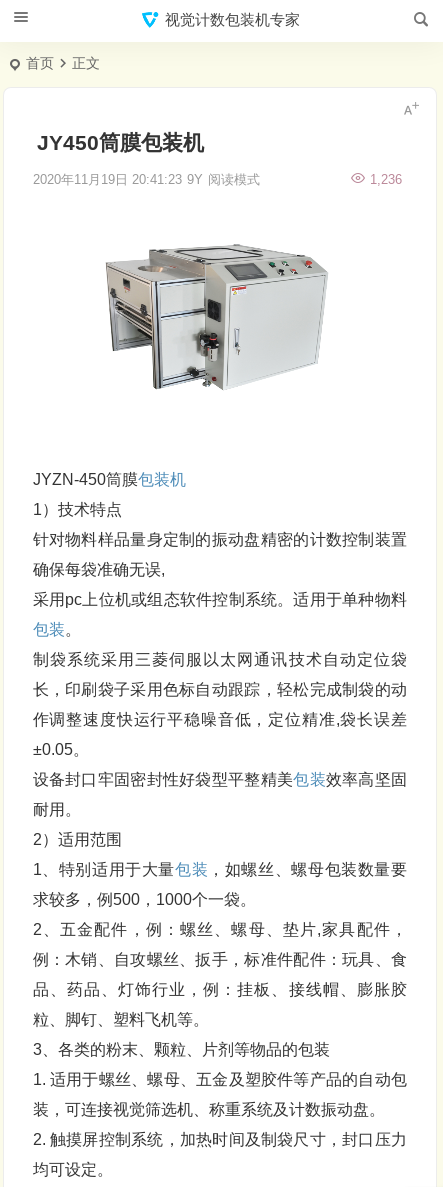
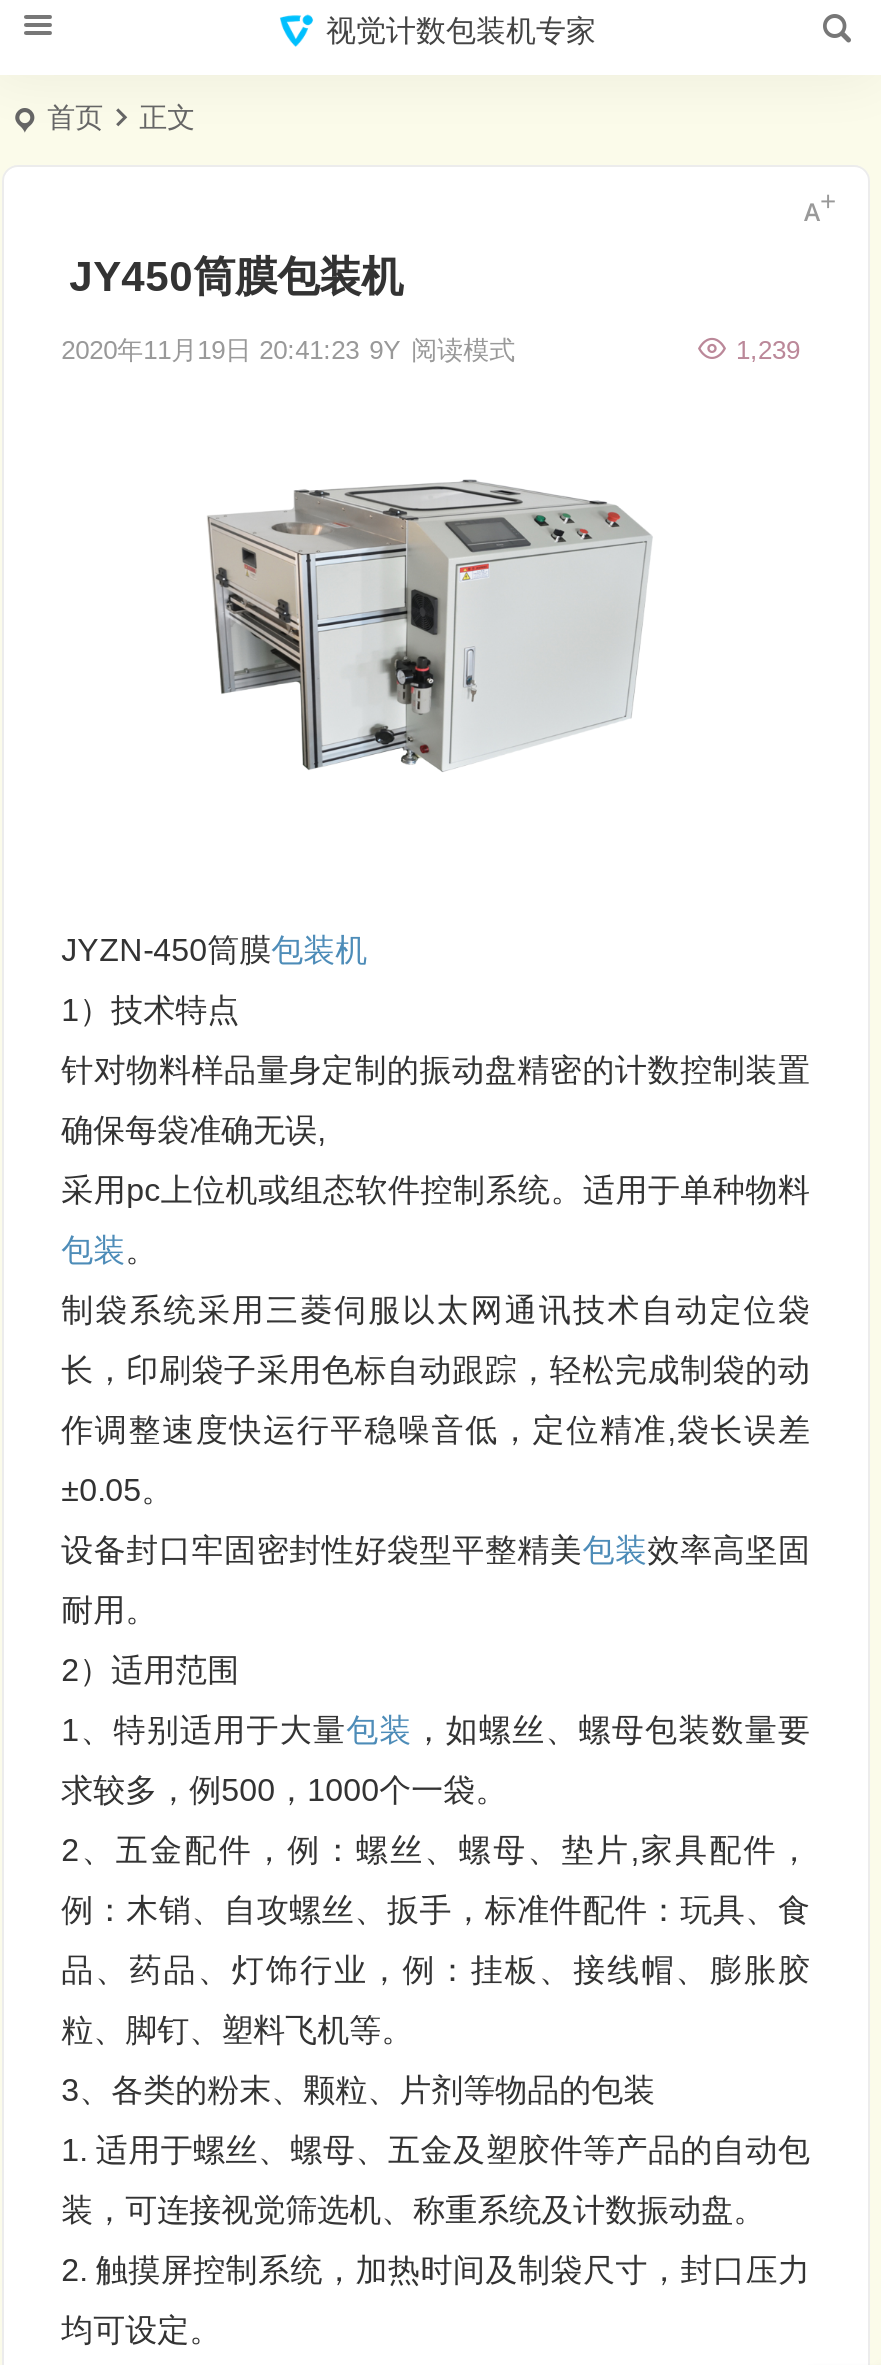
- 1,236
+ 1,239
